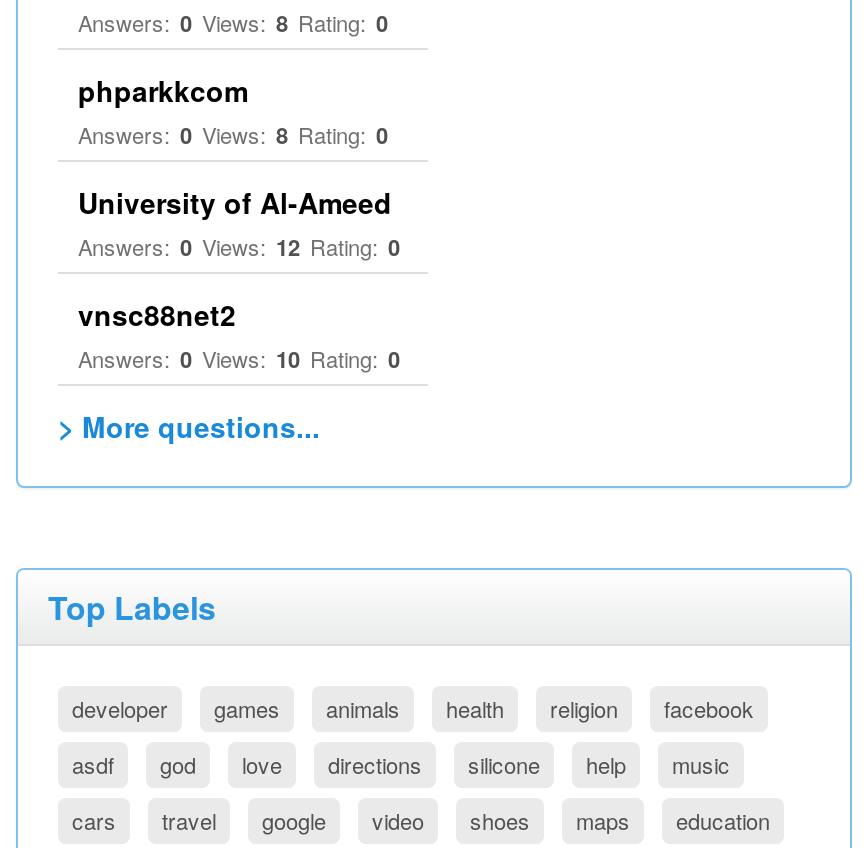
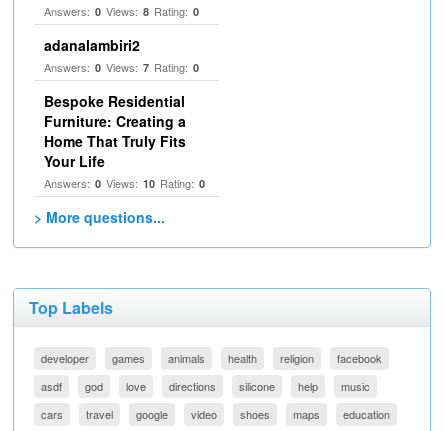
- phparkkcom
- Answers: 0 Views: 8 Rating: 0
- University of Al-Ameed
- Answers: 0 Views: 12 Rating: 0
- vnsc88net2
+ adanalambiri2
+ Answers: 0 Views: 7 Rating: 0
+ Bespoke Residential
+ Furniture: Creating a
+ Home That Truly Fits
+ Your Life
